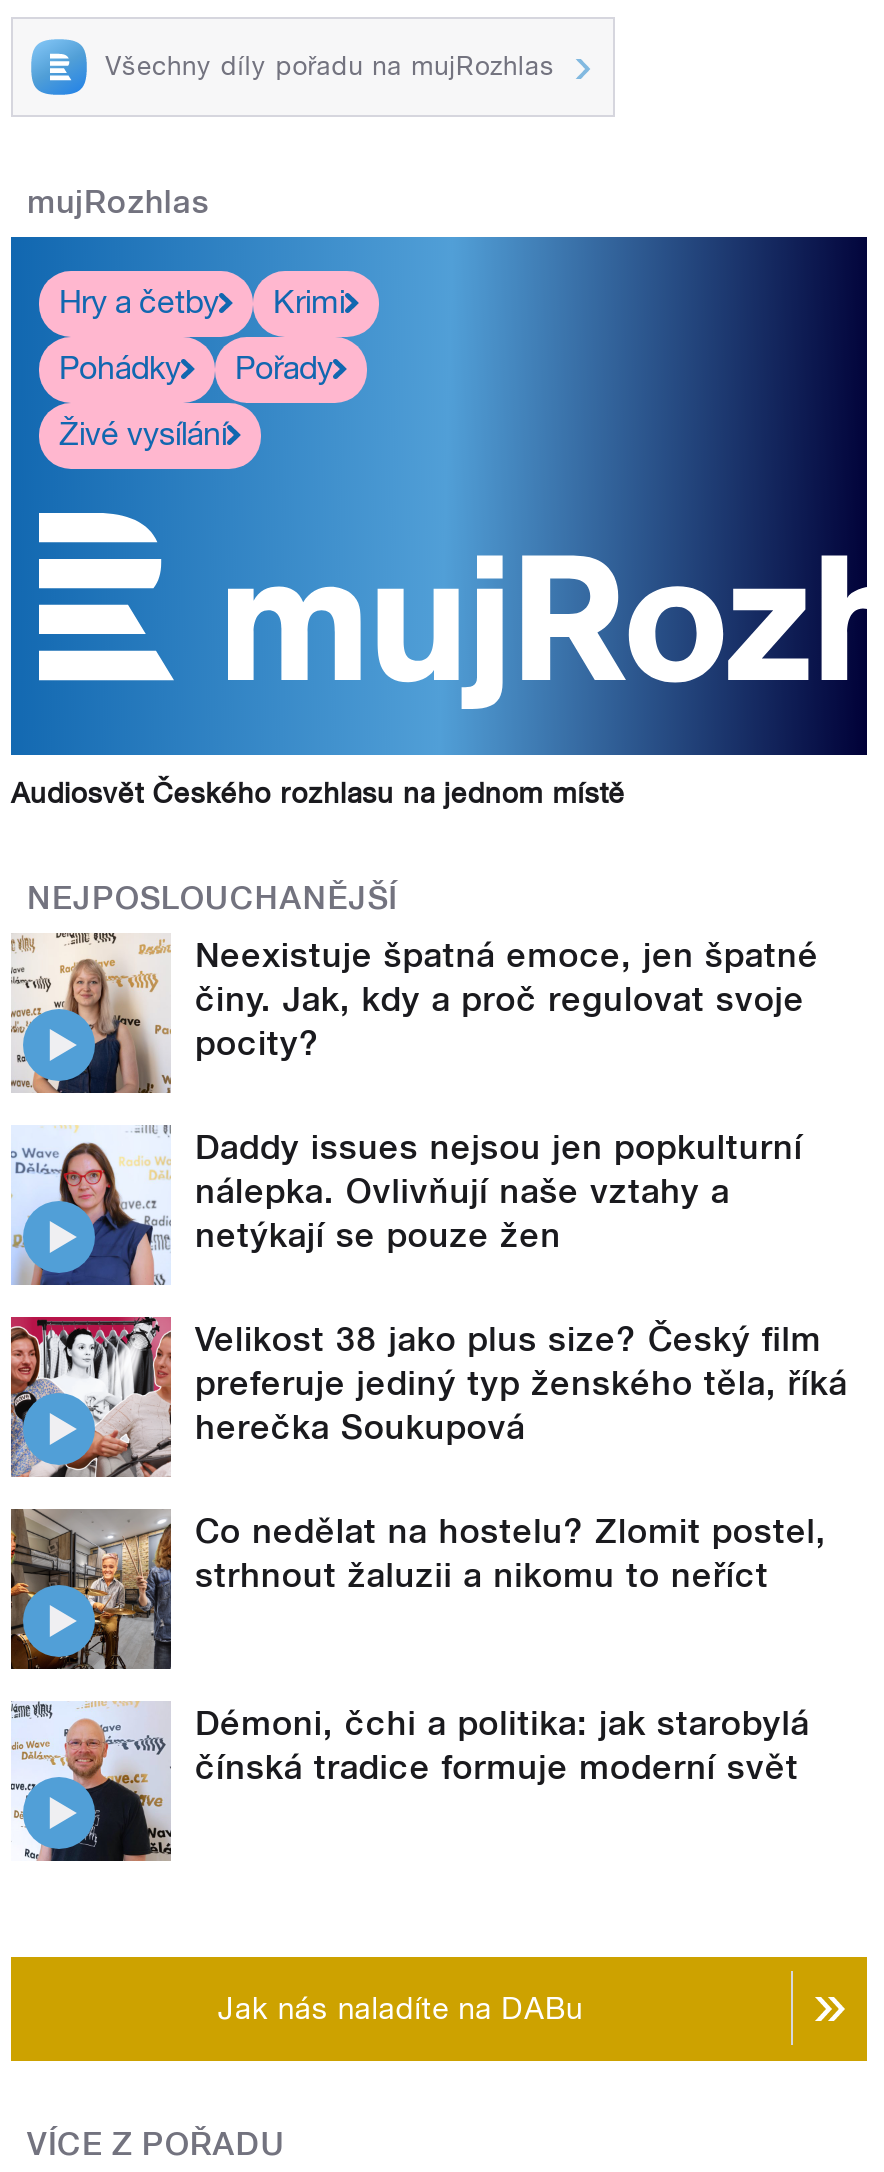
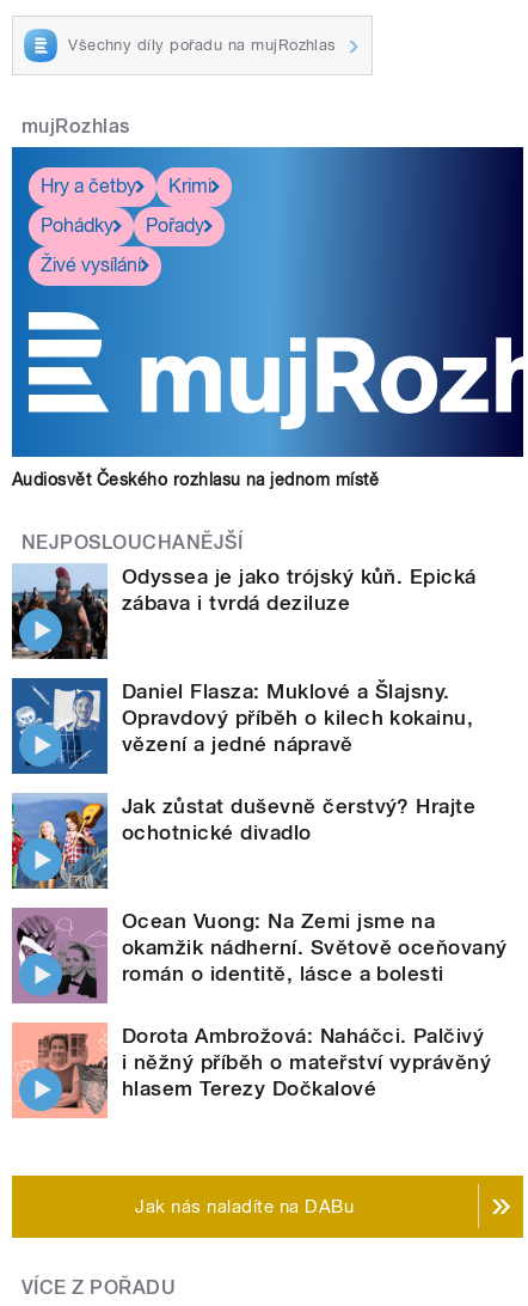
- [image]
- Neexistuje špatná emoce, jen špatné
- činy. Jak, kdy a proč regulovat svoje
- pocity?
+ [image]
+ Odyssea je jako trójský kůň. Epická
+ zábava i tvrdá deziluze

- [image]
- Daddy issues nejsou jen popkulturní
- nálepka. Ovlivňují naše vztahy a
- netýkají se pouze žen
+ [image]
+ Daniel Flasza: Muklové a Šlajsny.
+ Opravdový příběh o kilech kokainu,
+ vězení a jedné nápravě

- [image]
- Velikost 38 jako plus size? Český film
- preferuje jediný typ ženského těla, říká
- herečka Soukupová
+ [image]
+ Jak zůstat duševně čerstvý? Hrajte
+ ochotnické divadlo

- [image]
- Co nedělat na hostelu? Zlomit postel,
- strhnout žaluzii a nikomu to neříct
+ [image]
+ Ocean Vuong: Na Zemi jsme na
+ okamžik nádherní. Světově oceňovaný
+ román o identitě, lásce a bolesti

- [image]
- Démoni, čchi a politika: jak starobylá
- čínská tradice formuje moderní svět
+ [image]
+ Dorota Ambrožová: Naháčci. Palčivý
+ i něžný příběh o mateřství vyprávěný
+ hlasem Terezy Dočkalové
